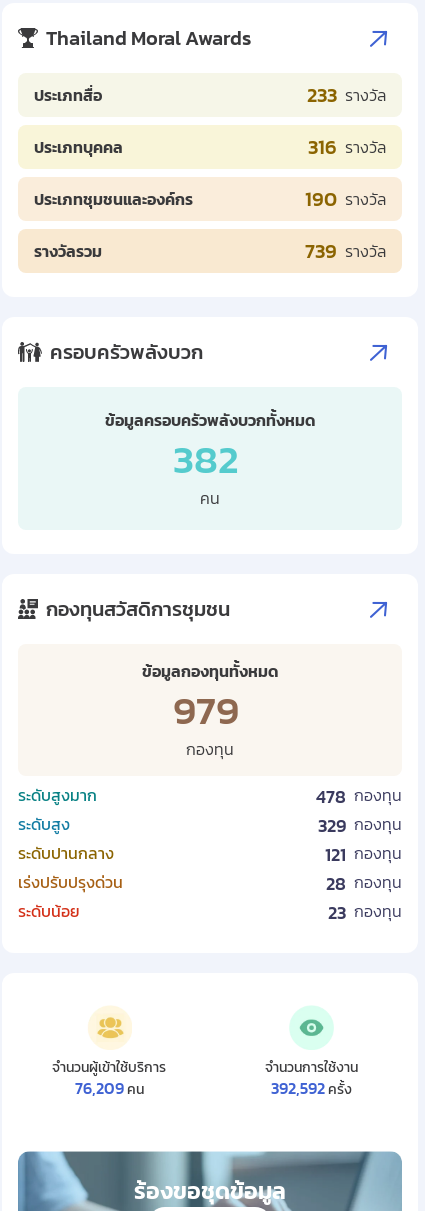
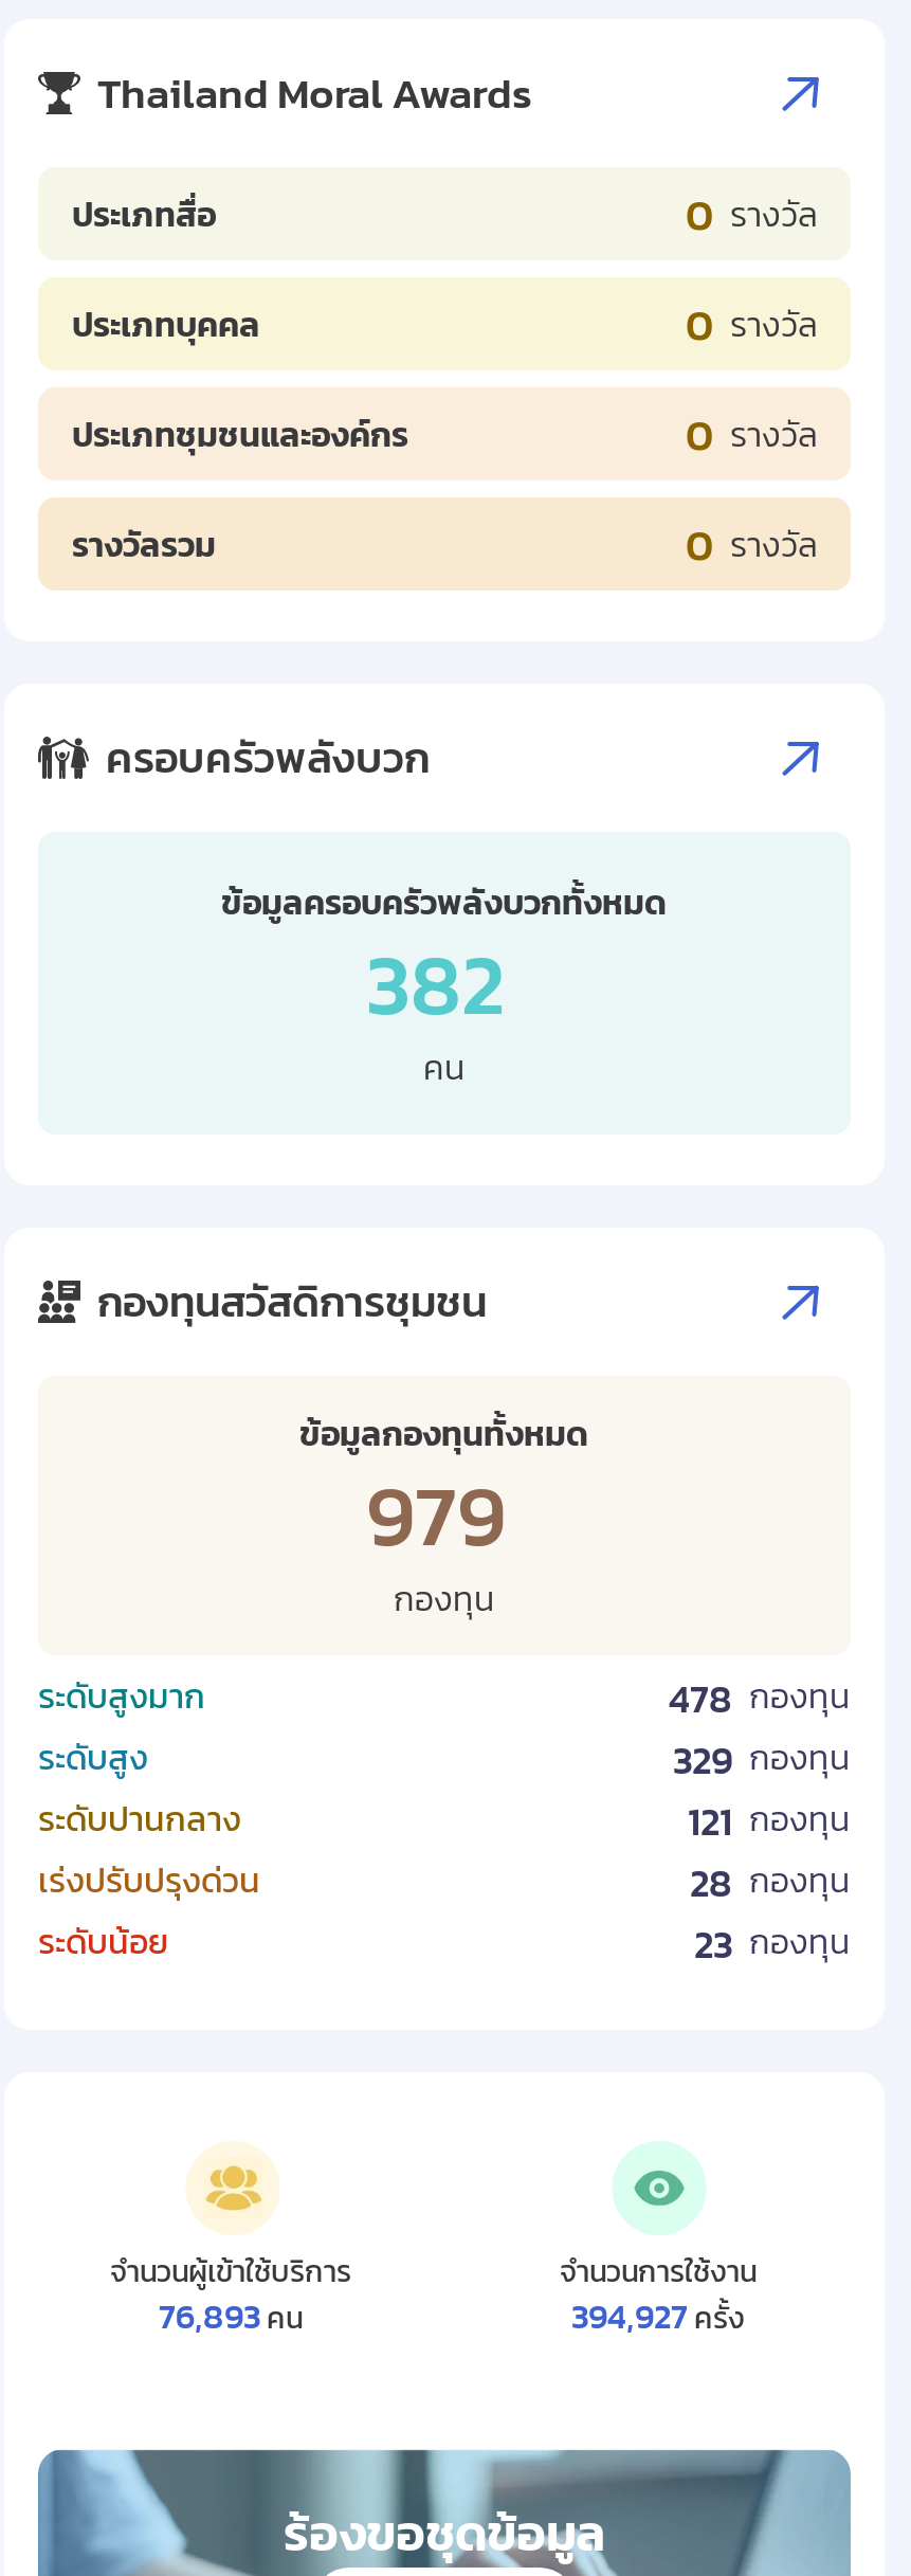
- 233 รางวัล
+ 0 รางวัล

- 316 รางวัล
+ 0 รางวัล

- 190 รางวัล
+ 0 รางวัล

- 739 รางวัล
+ 0 รางวัล

- 76,209คน
+ 76,893คน

- 392,592ครั้ง
+ 394,927ครั้ง
